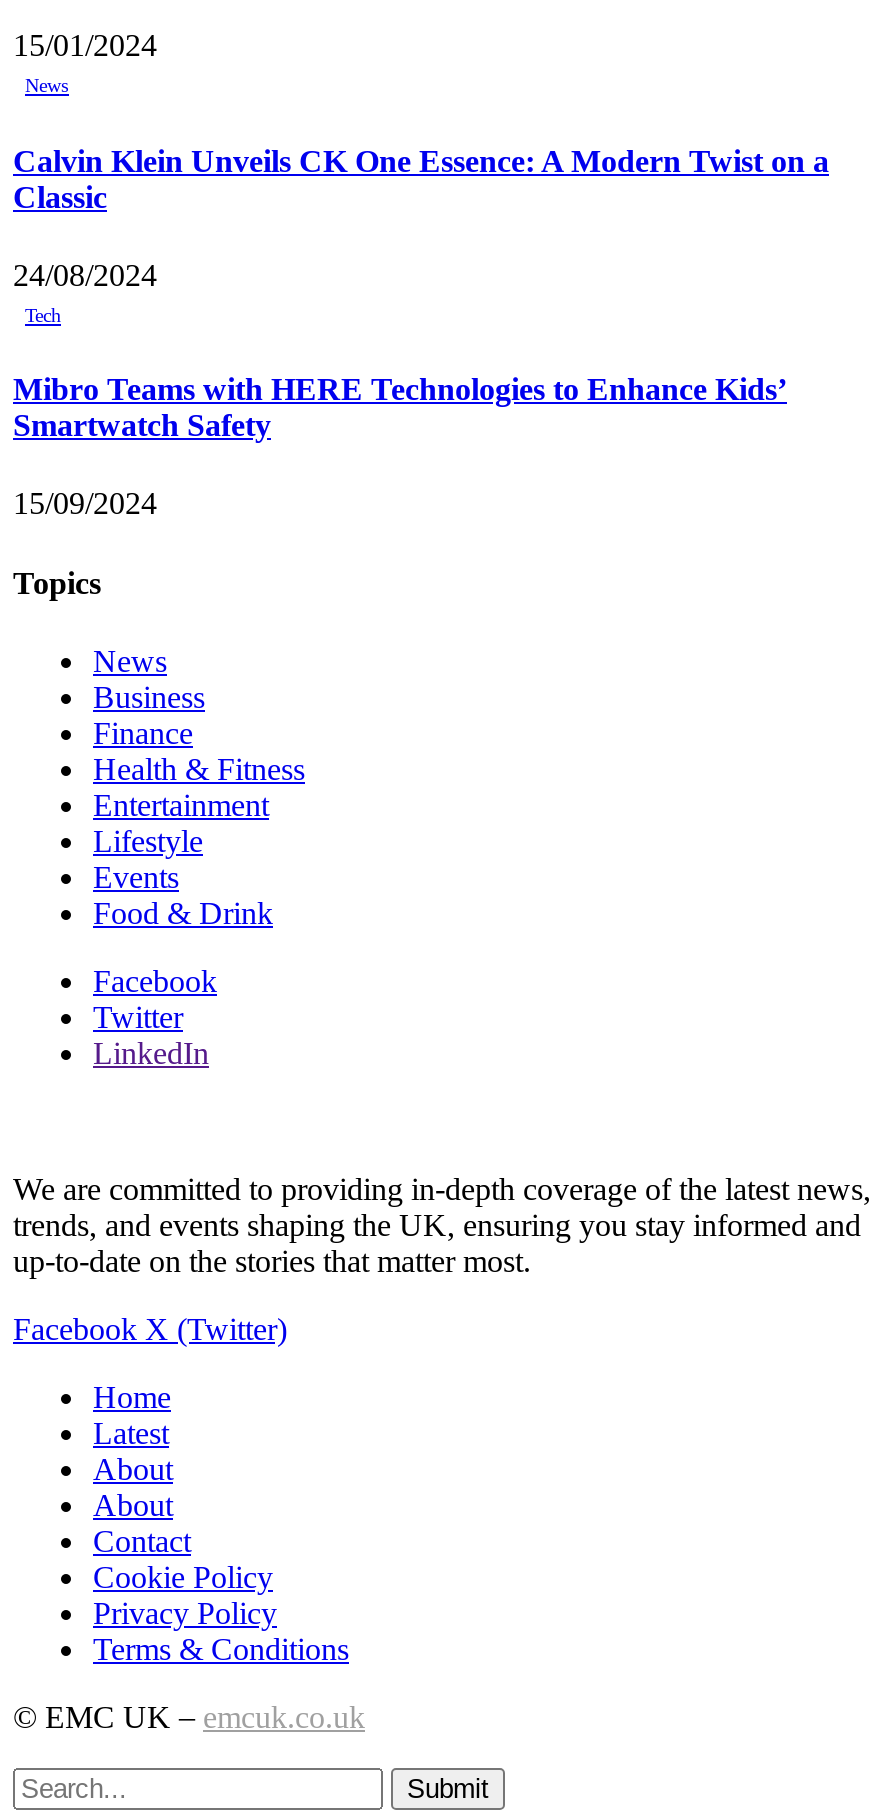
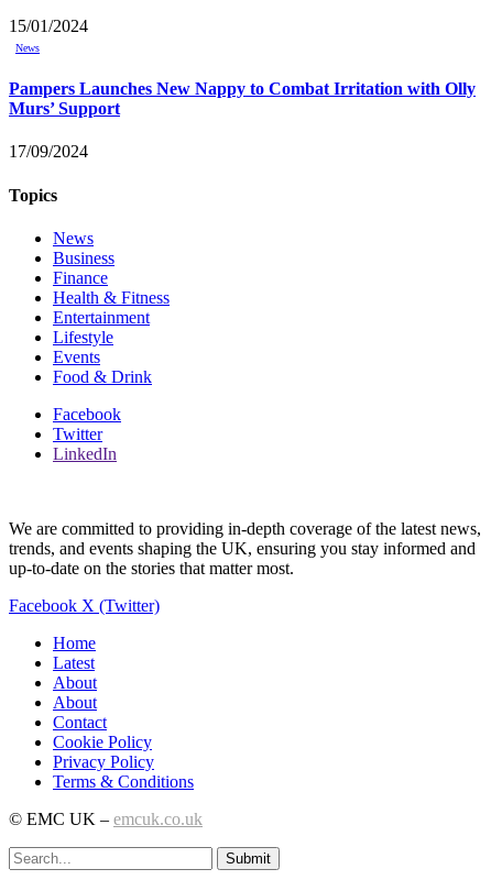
- Calvin Klein Unveils CK One Essence: A Modern Twist on a
- Classic
- 24/08/2024
- Tech
- Mibro Teams with HERE Technologies to Enhance Kids’
- Smartwatch Safety
- 15/09/2024
+ Pampers Launches New Nappy to Combat Irritation with Olly
+ Murs’ Support
+ 17/09/2024
